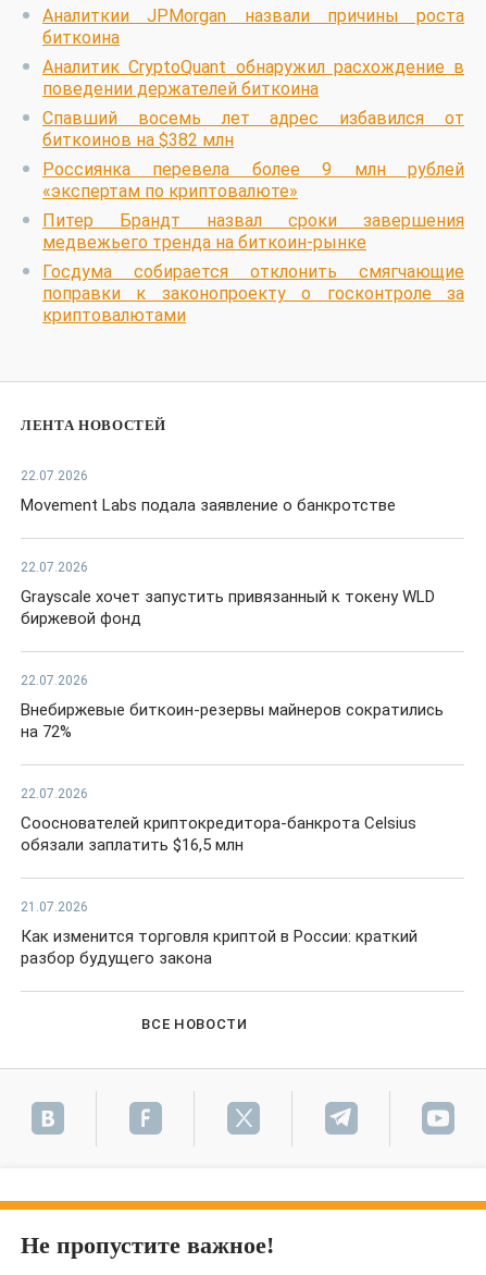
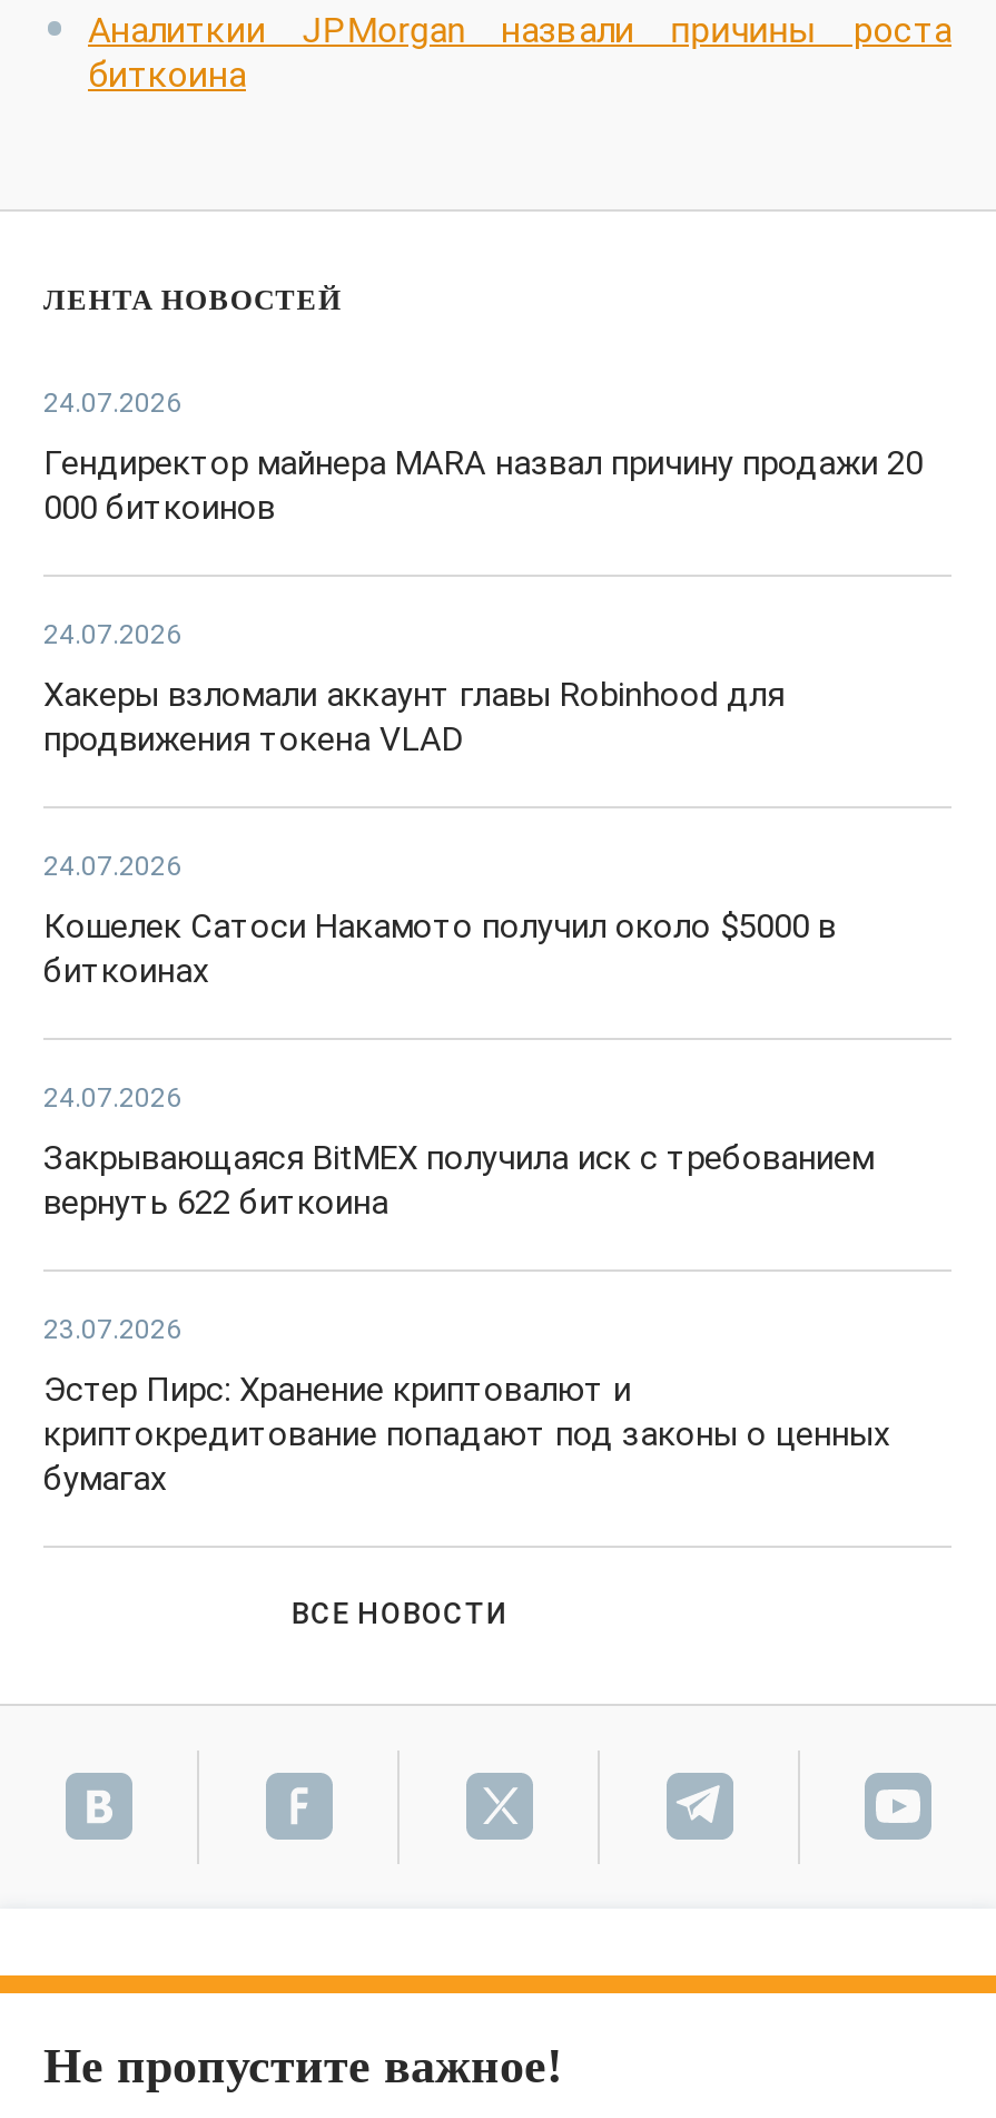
- Аналитик CryptoQuant обнаружил расхождение в
- поведении держателей биткоина
- Спавший восемь лет адрес избавился от
- биткоинов на $382 млн
- Россиянка перевела более 9 млн рублей
- «экспертам по криптовалюте»
- Питер Брандт назвал сроки завершения
- медвежьего тренда на биткоин-рынке
- Госдума собирается отклонить смягчающие
- поправки к законопроекту о госконтроле за
- криптовалютами

moved up: ЛЕНТА НОВОСТЕЙ

- 22.07.2026
+ 24.07.2026

- Movement Labs подала заявление о банкротстве
+ Гендиректор майнера MARA назвал причину продажи 20
+ 000 биткоинов

- 22.07.2026
+ 24.07.2026

- Grayscale хочет запустить привязанный к токену WLD
- биржевой фонд
+ Хакеры взломали аккаунт главы Robinhood для
+ продвижения токена VLAD

- 22.07.2026
+ 24.07.2026

- Внебиржевые биткоин-резервы майнеров сократились
- на 72%
+ Кошелек Сатоси Накамото получил около $5000 в
+ биткоинах

- 22.07.2026
+ 24.07.2026

- Сооснователей криптокредитора-банкрота Celsius
- обязали заплатить $16,5 млн
+ Закрывающаяся BitMEX получила иск с требованием
+ вернуть 622 биткоина

- 21.07.2026
+ 23.07.2026

- Как изменится торговля криптой в России: краткий
- разбор будущего закона
+ Эстер Пирс: Хранение криптовалют и
+ криптокредитование попадают под законы о ценных
+ бумагах
